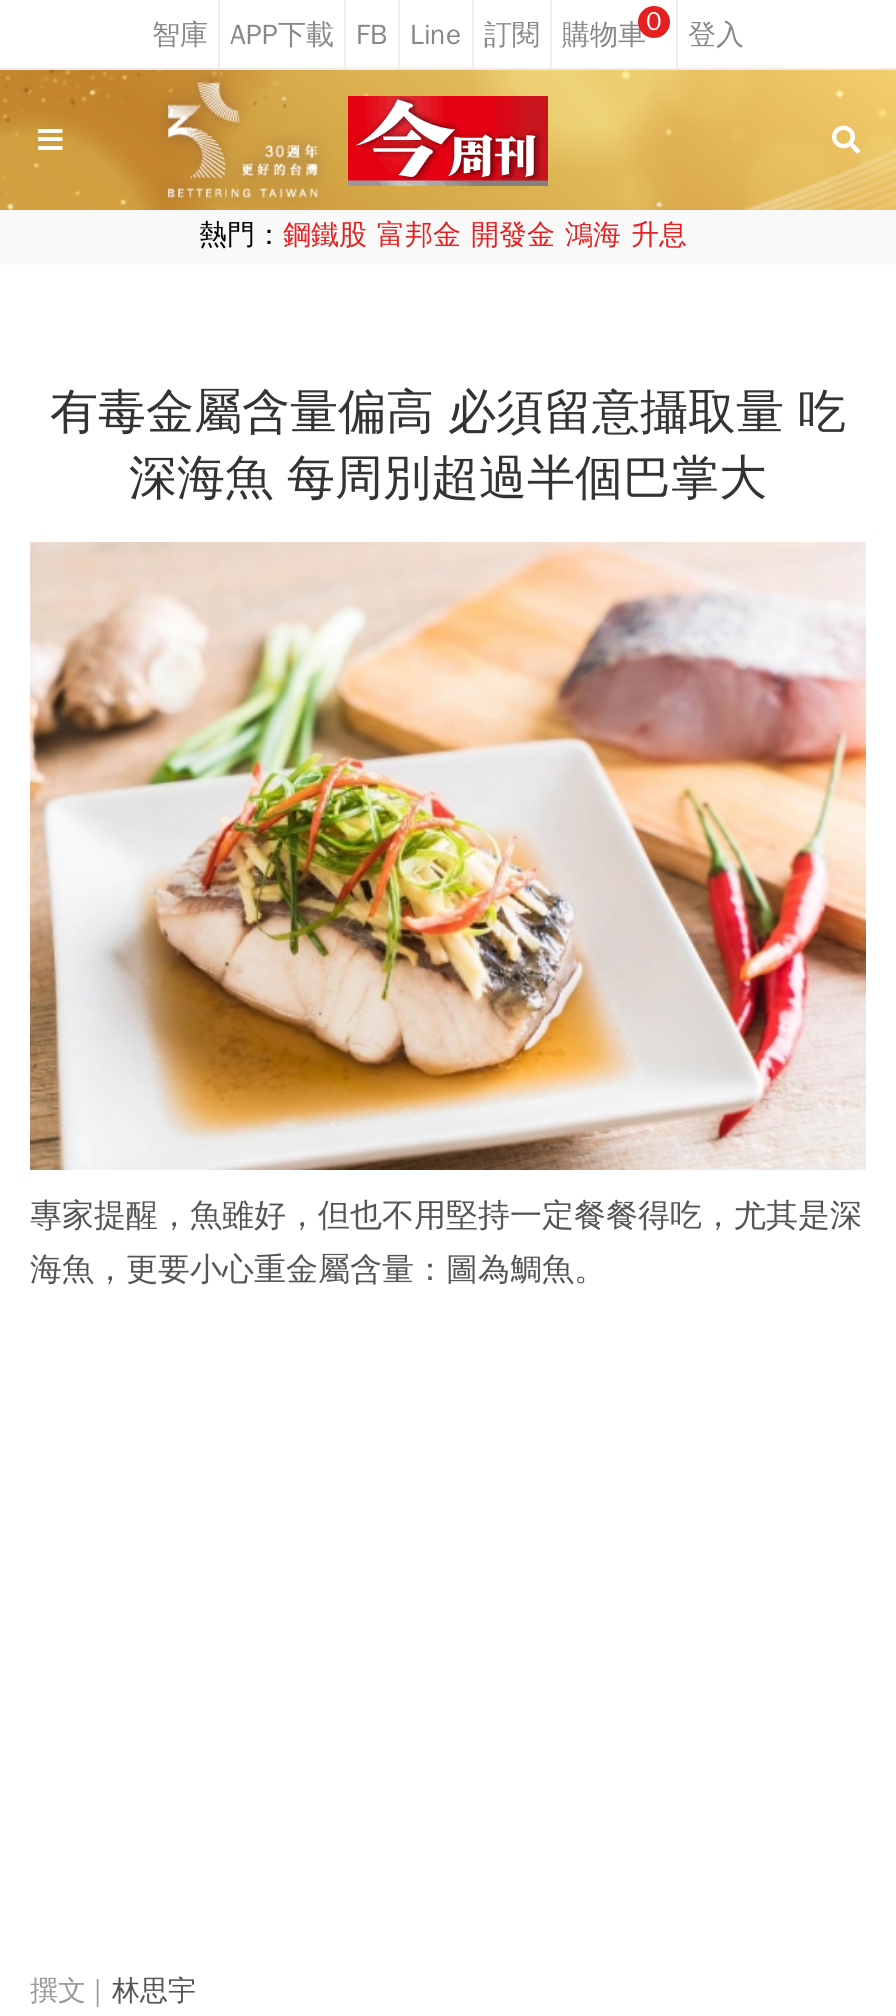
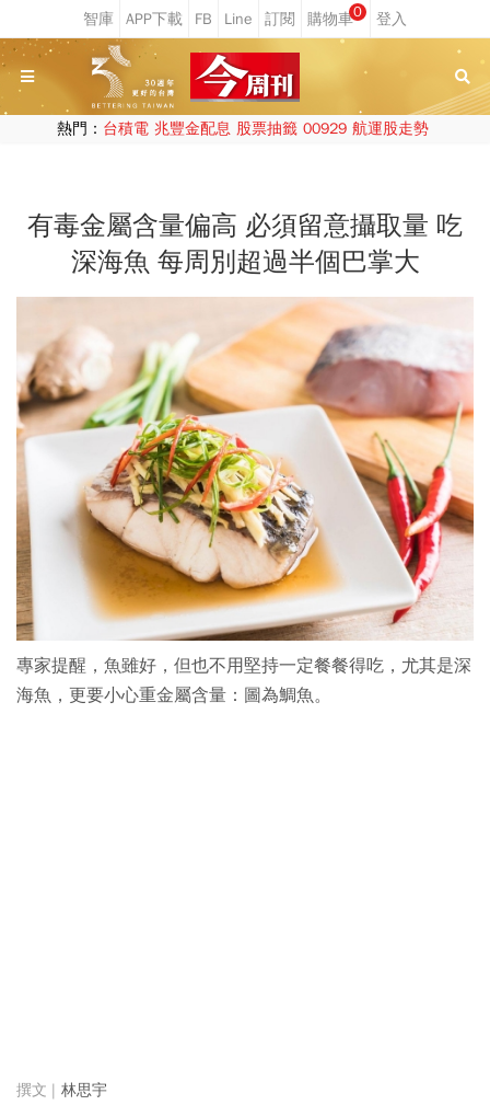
- 熱門：鋼鐵股 富邦金 開發金 鴻海 升息
+ 熱門：台積電 兆豐金配息 股票抽籤 00929 航運股走勢
